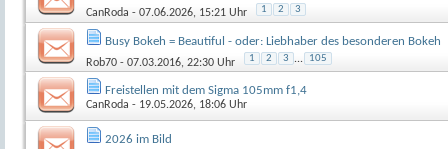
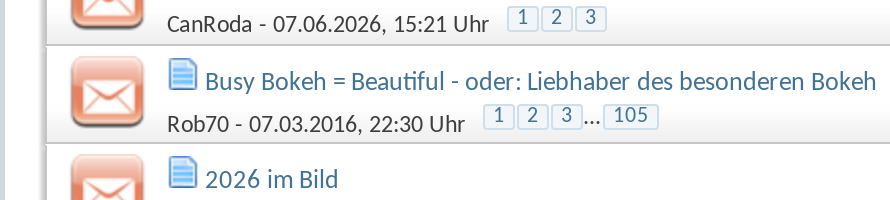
- Freistellen mit dem Sigma 105mm f1,4
- CanRoda - 19.05.2026, 18:06 Uhr
